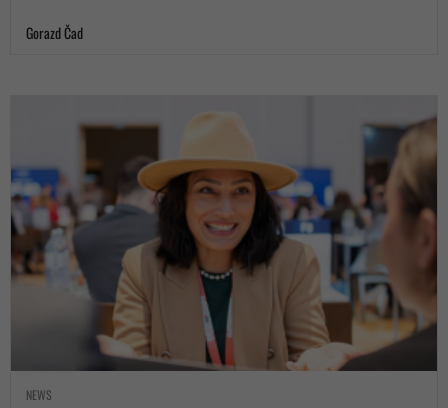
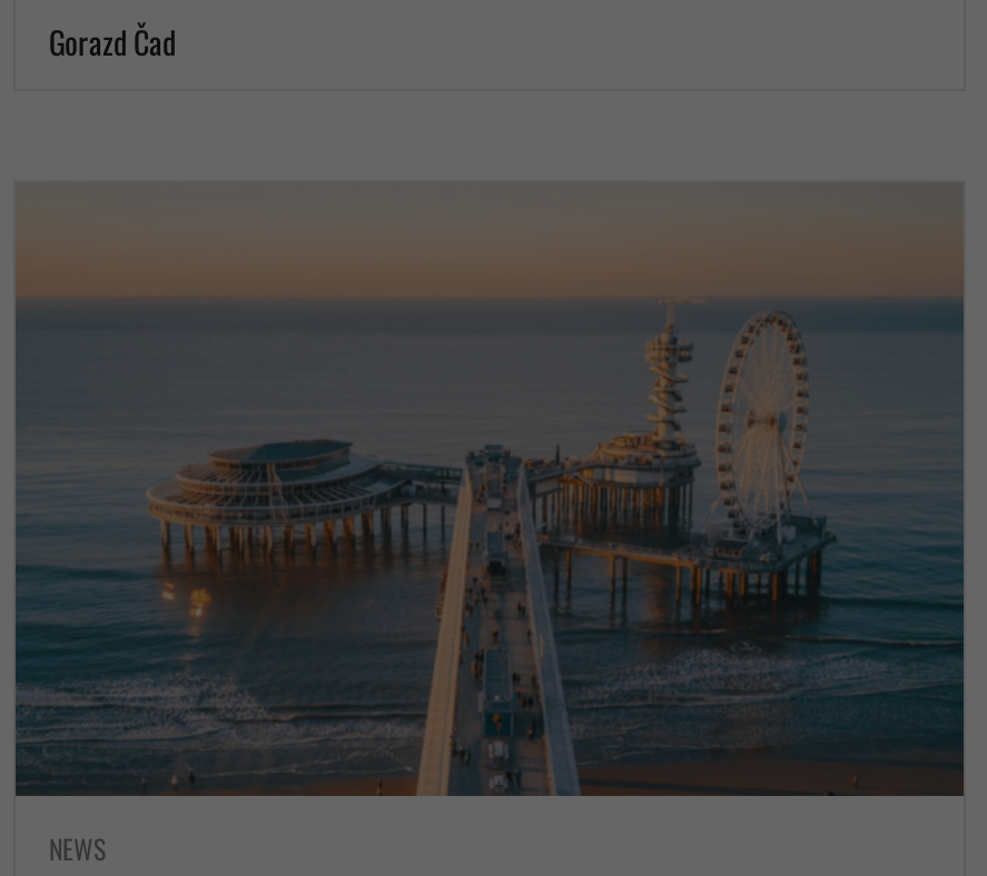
- [image]
+ [image]
